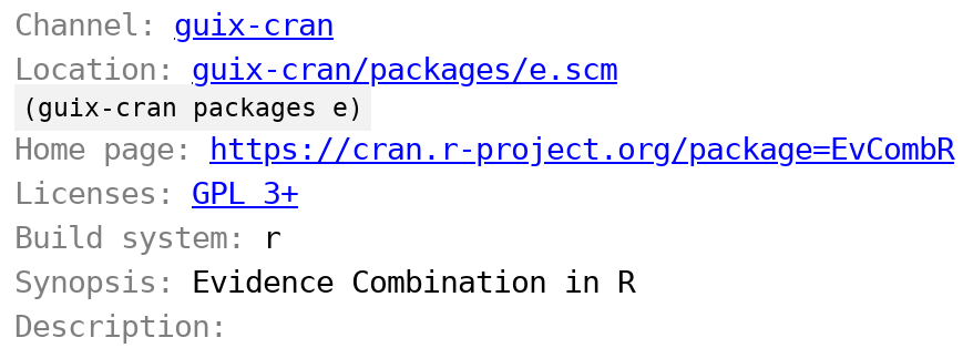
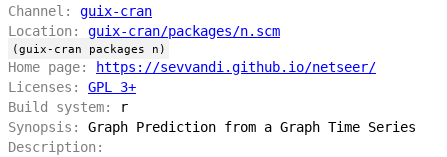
- Location: guix-cran/packages/e.scm
+ Location: guix-cran/packages/n.scm

- (guix-cran packages e)
+ (guix-cran packages n)

- Home page: https://cran.r-project.org/package=EvCombR
+ Home page: https://sevvandi.github.io/netseer/

- Synopsis: Evidence Combination in R
+ Synopsis: Graph Prediction from a Graph Time Series
